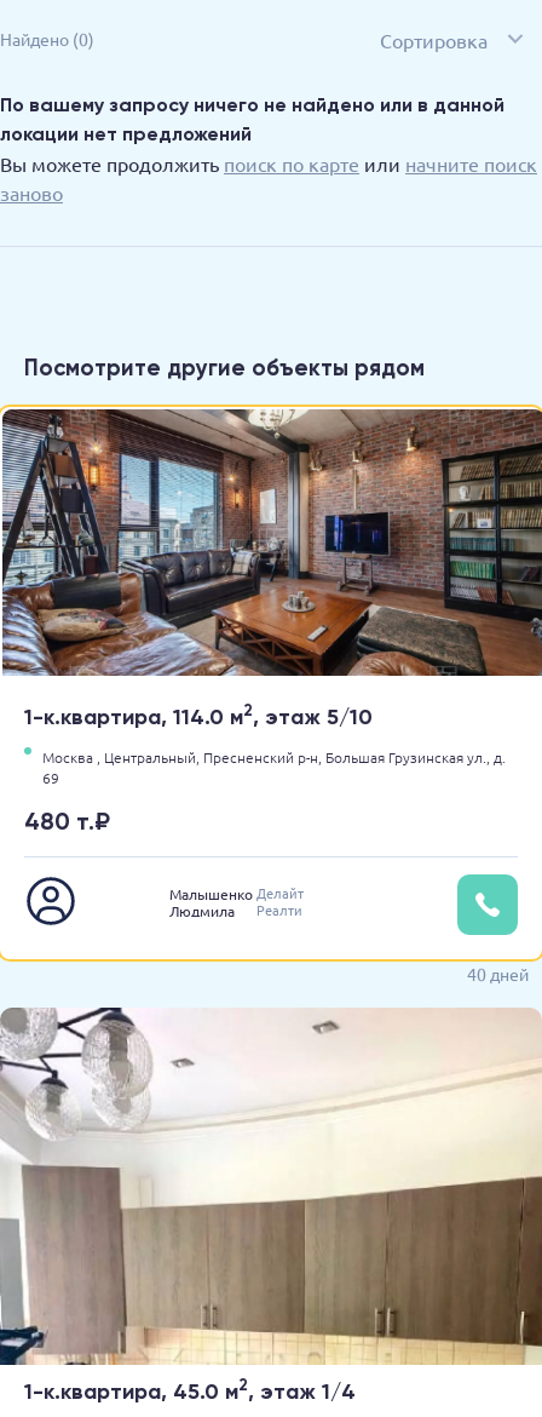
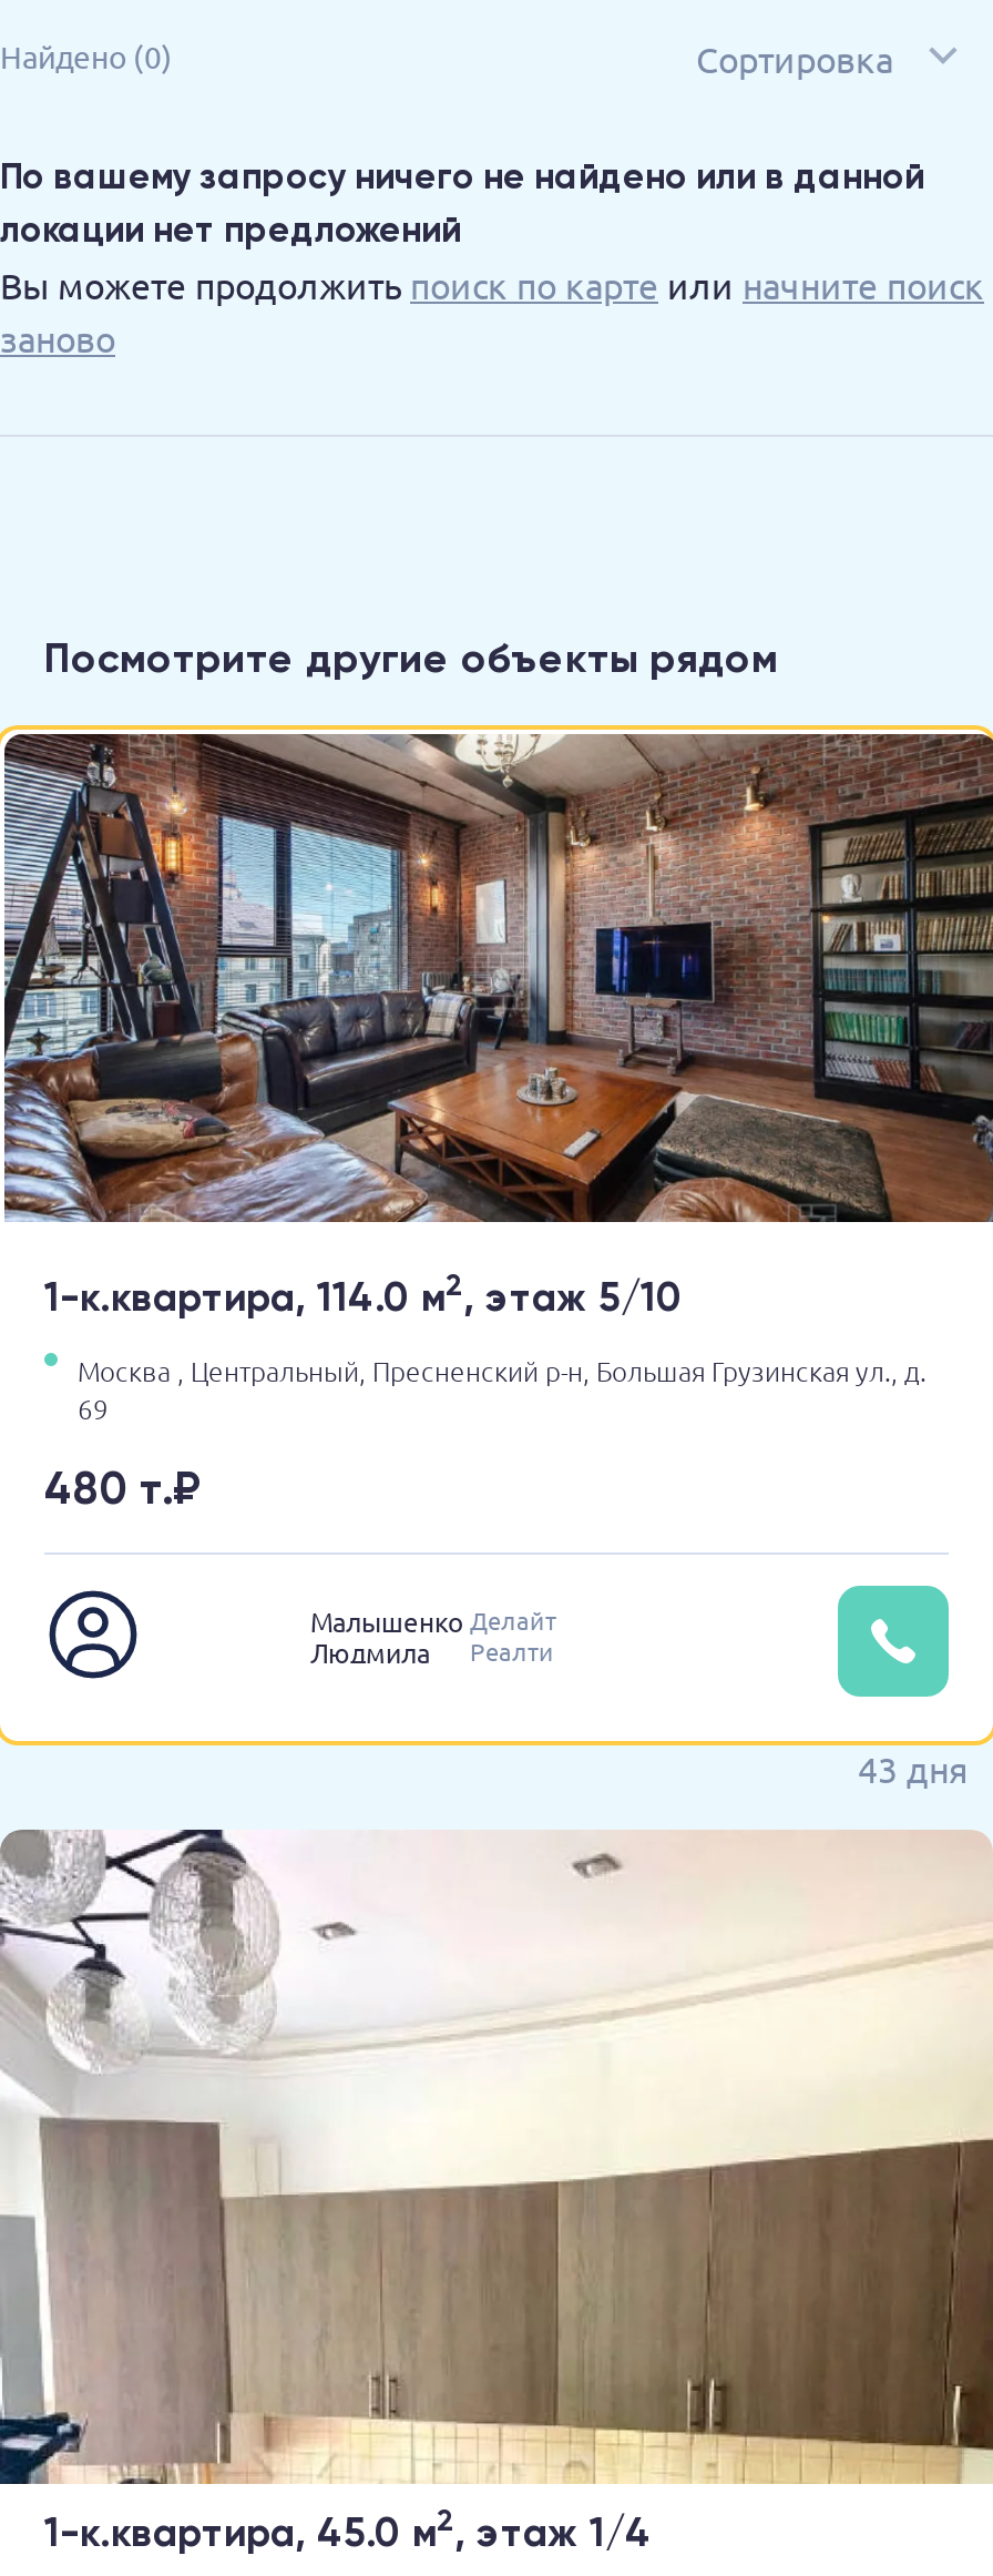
- 40 дней
+ 43 дня
